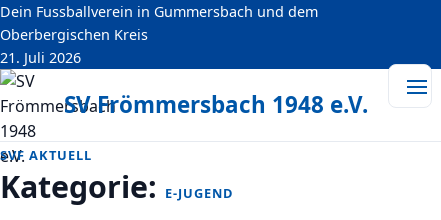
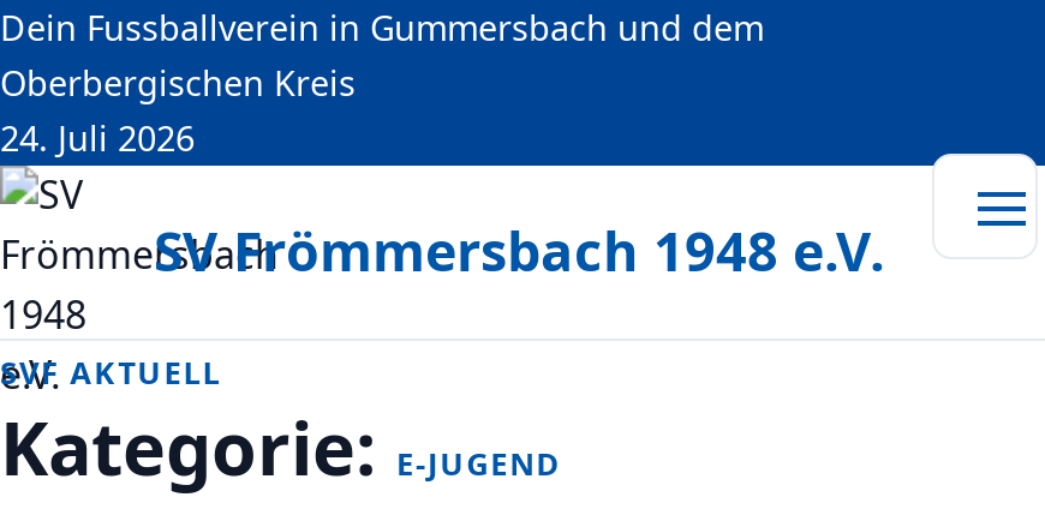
- 21. Juli 2026
+ 24. Juli 2026
